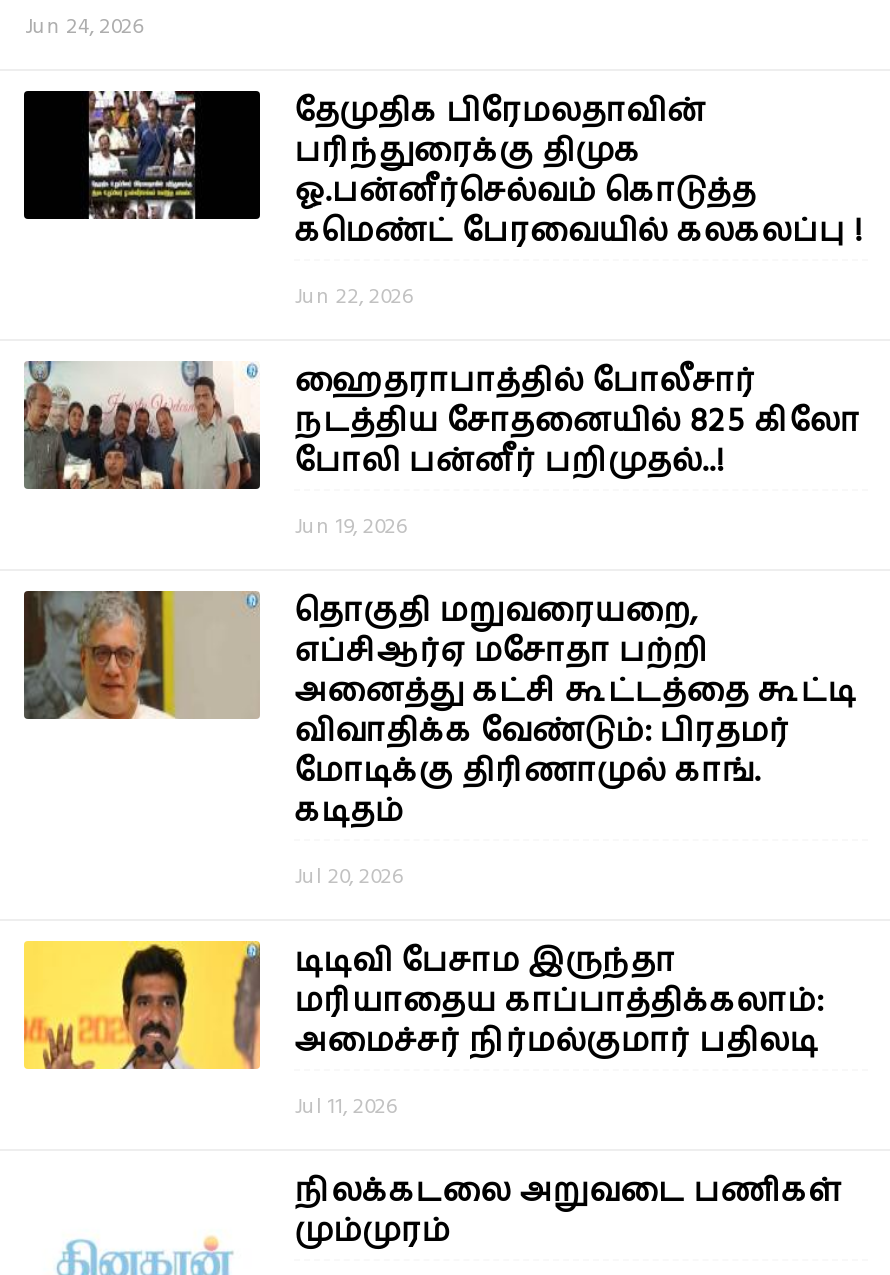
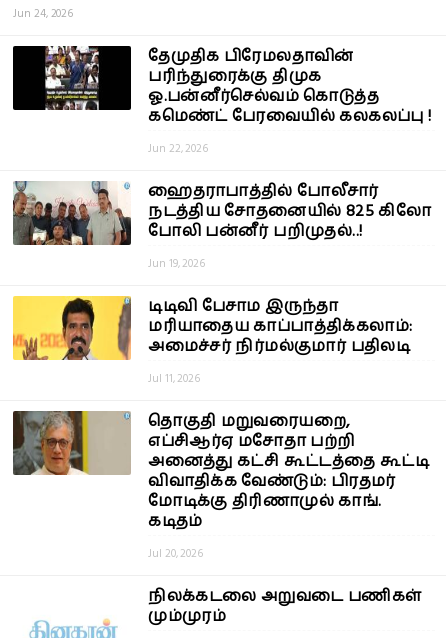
moved down: தொகுதி மறுவரையறை, | எப்சிஆர்ஏ மசோதா பற்றி | அனைத்து கட்சி கூட்டத்தை கூட்டி | விவாதிக்க வேண்டும்: பிரதமர் | மோடிக்கு திரிணாமுல் காங். | கடிதம் | Jul 20, 2026

moved up: [image] | டிடிவி பேசாம இருந்தா | மரியாதைய காப்பாத்திக்கலாம்: | அமைச்சர் நிர்மல்குமார் பதிலடி | Jul 11, 2026
